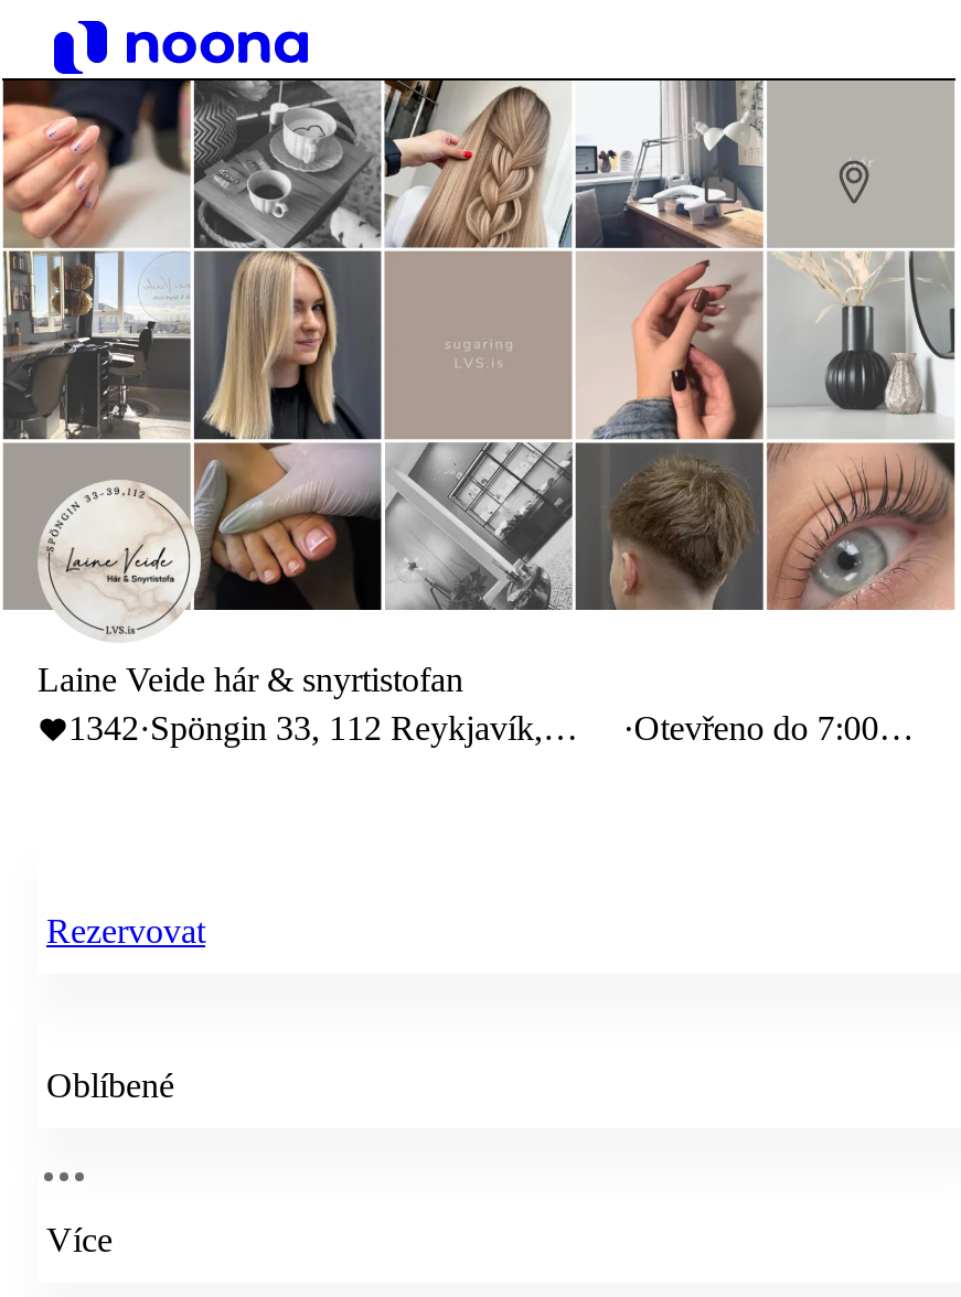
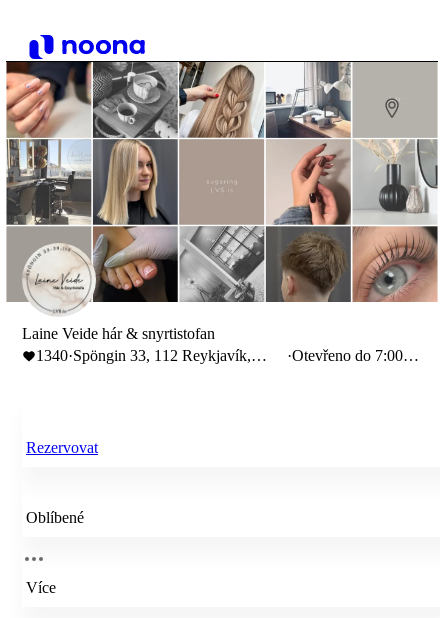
- 1342·Spöngin 33, 112 Reykjavík,
+ 1340·Spöngin 33, 112 Reykjavík,
